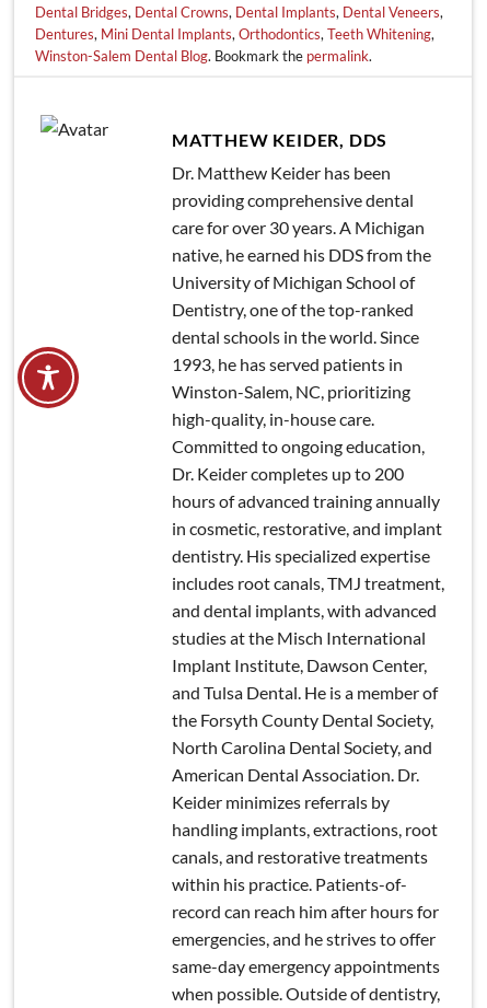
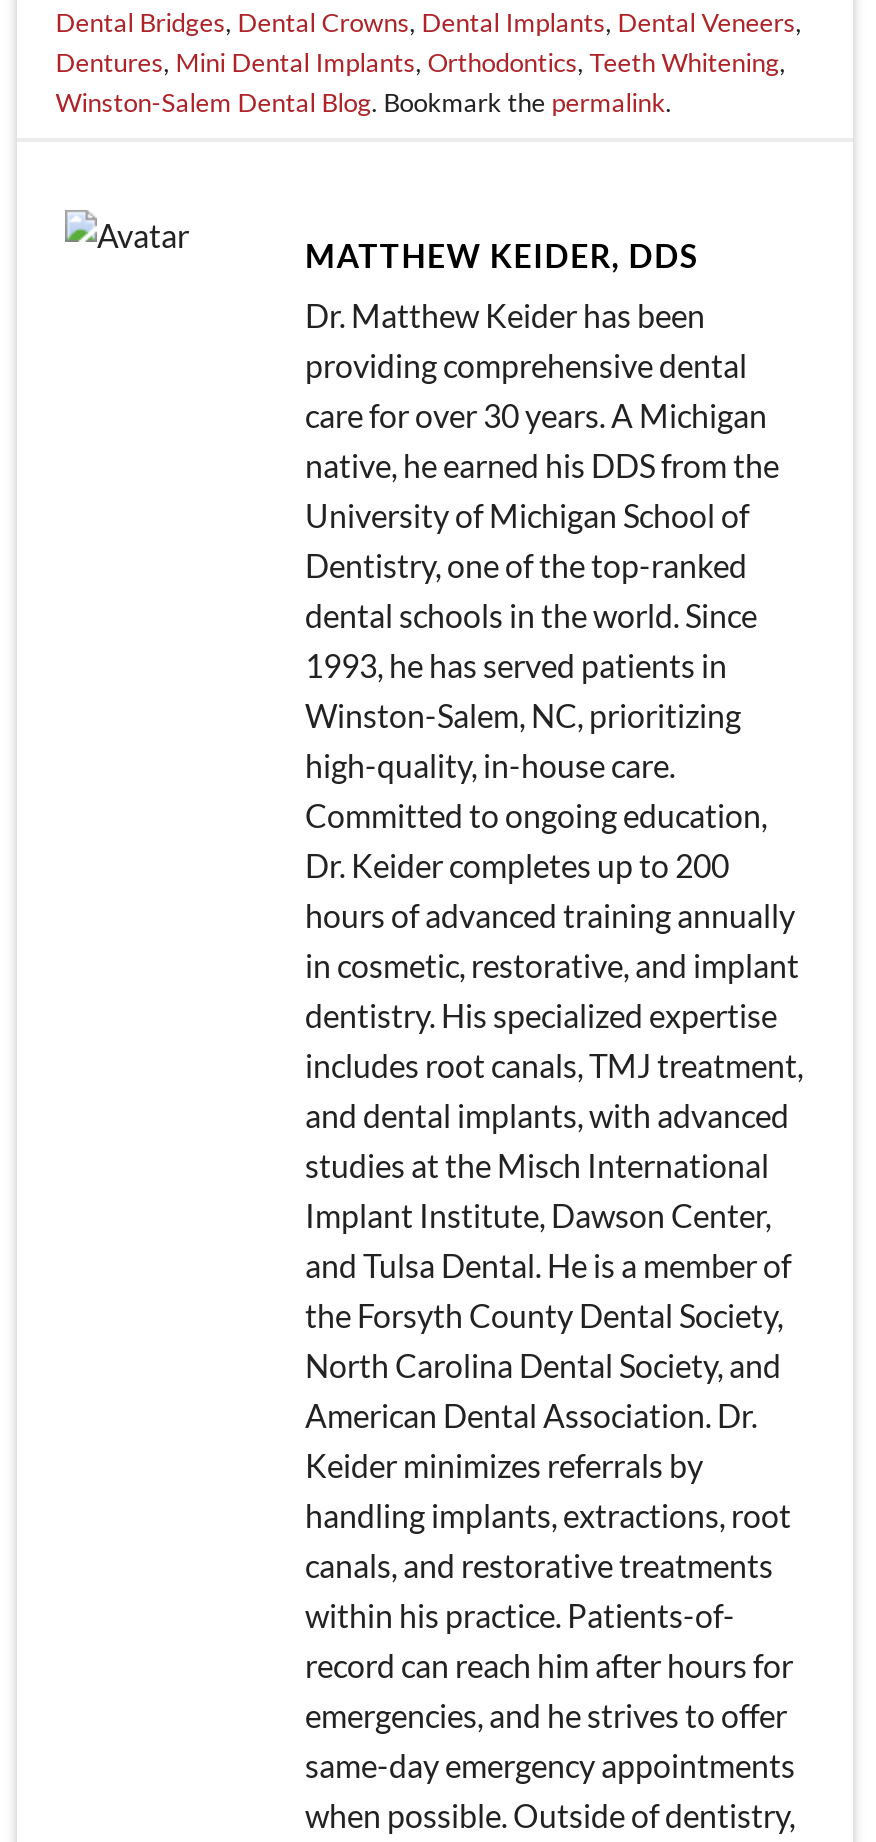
- [image]
